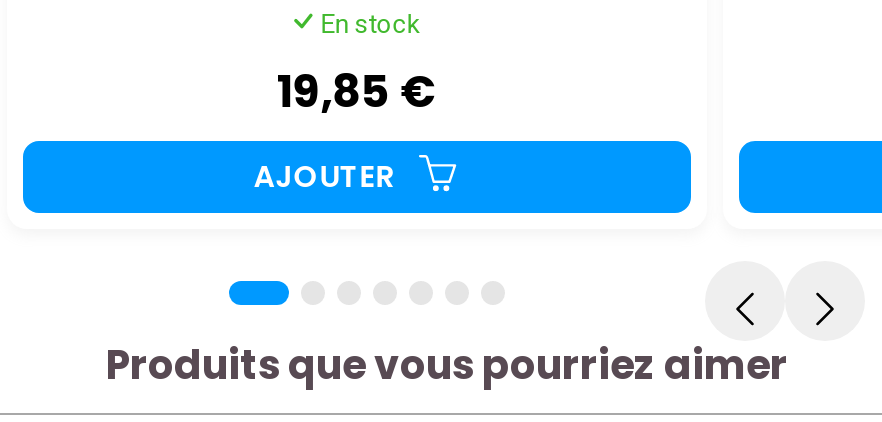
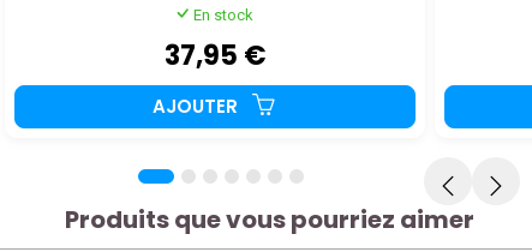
- 19,85 €
+ 37,95 €
